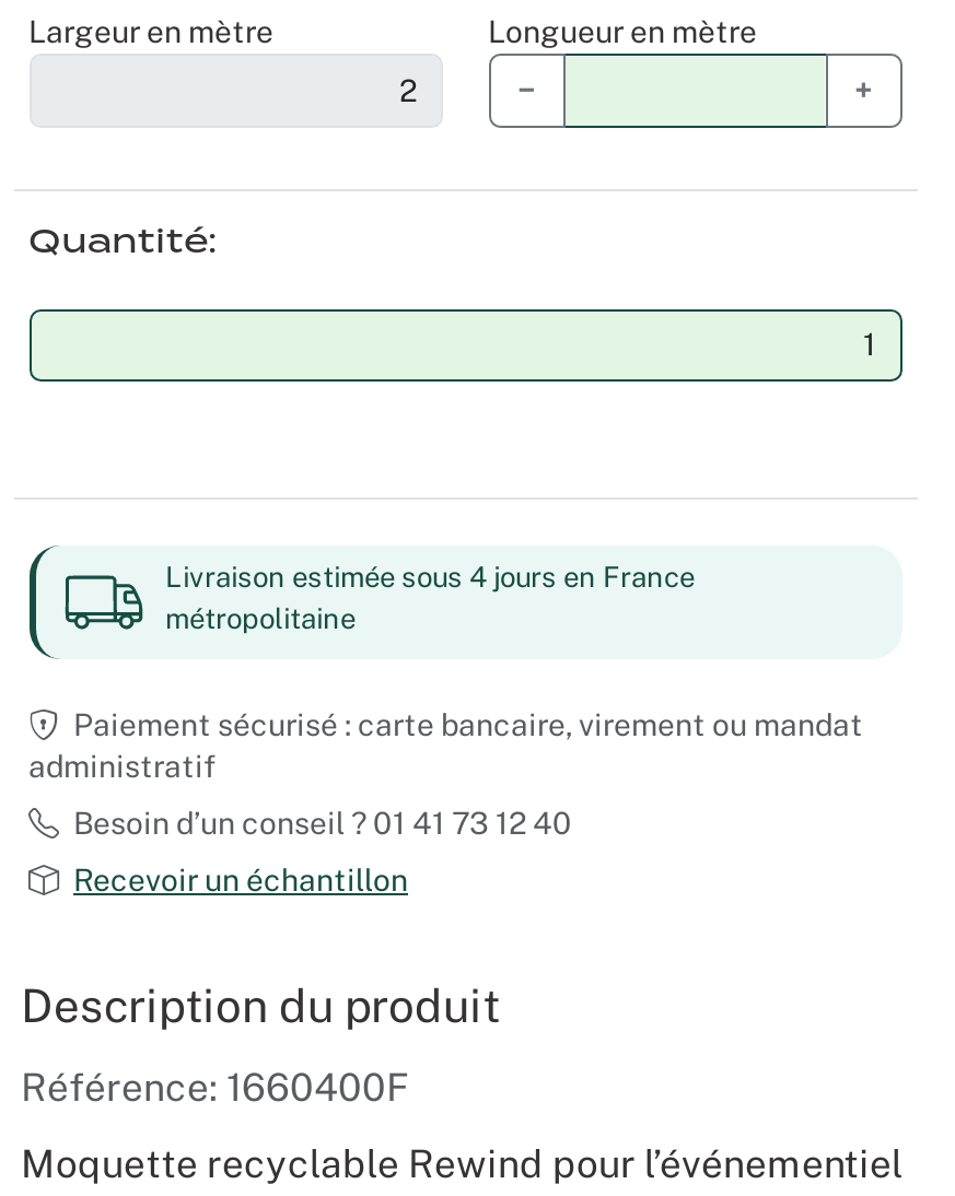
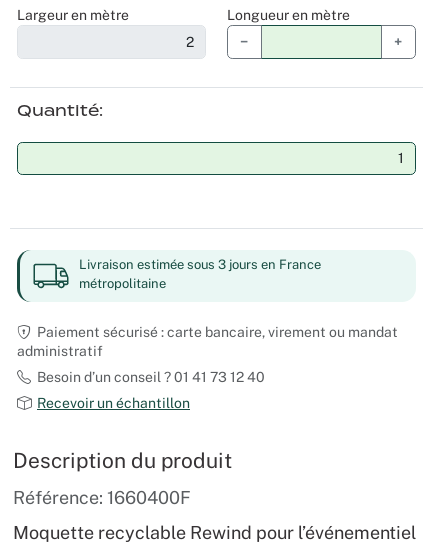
- Livraison estimée sous 4 jours en France
+ Livraison estimée sous 3 jours en France
